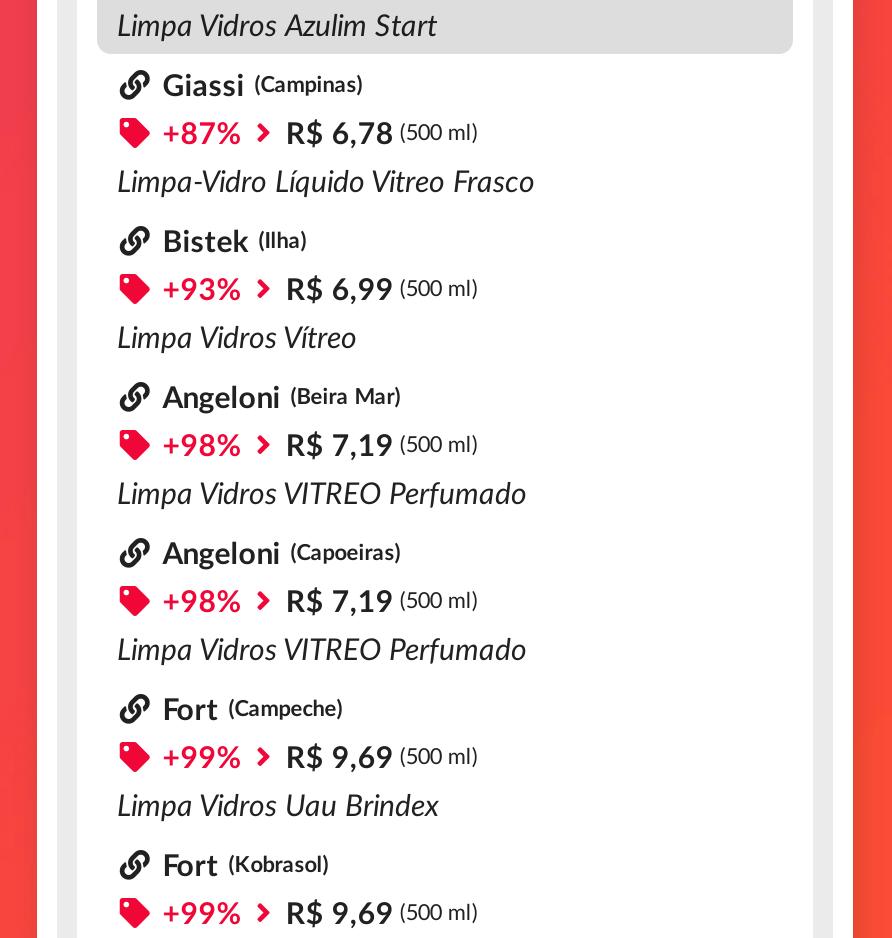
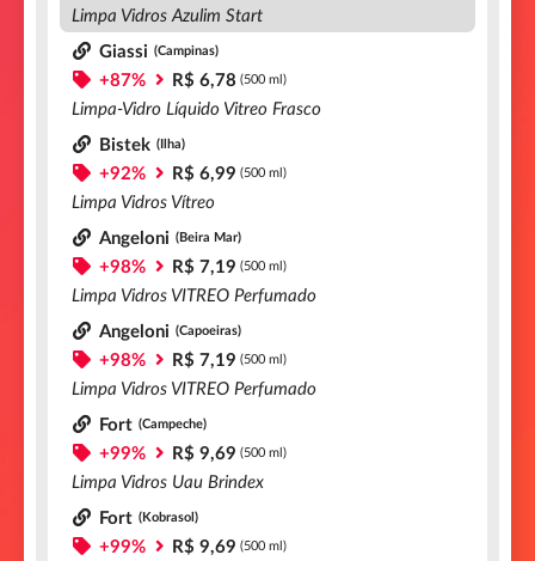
- +93% R$ 6,99 (500 ml)
+ +92% R$ 6,99 (500 ml)
